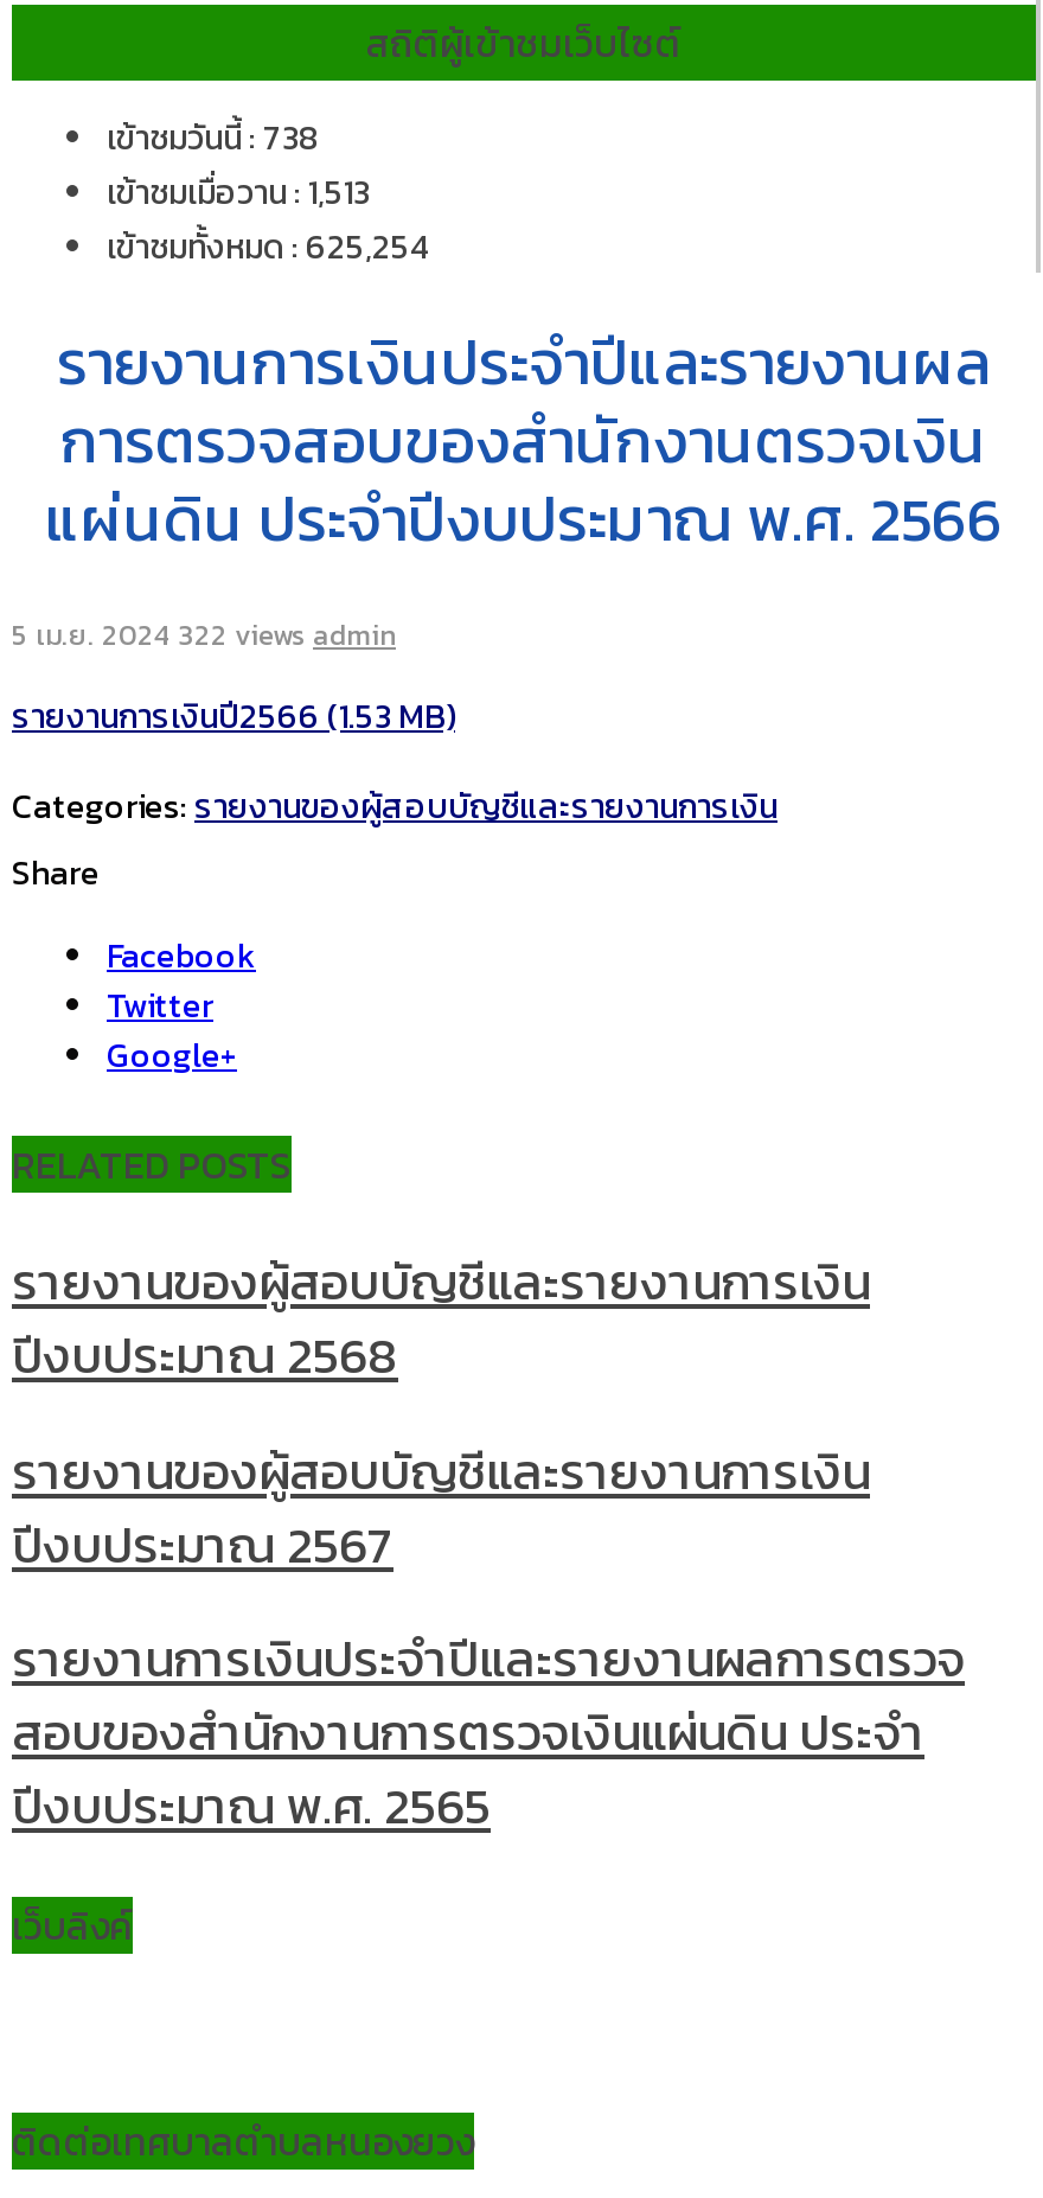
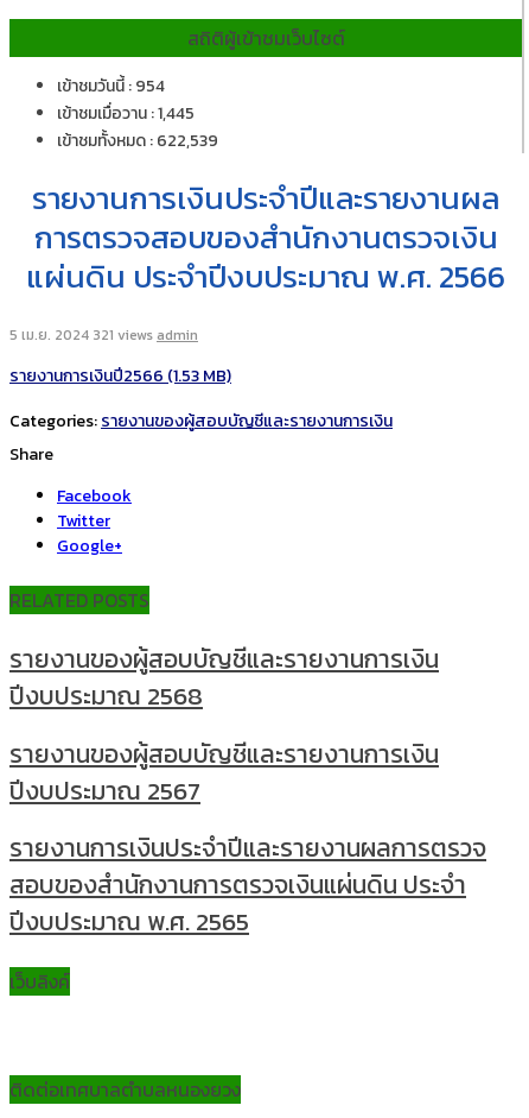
- เข้าชมวันนี้ : 738
+ เข้าชมวันนี้ : 954

- เข้าชมเมื่อวาน : 1,513
+ เข้าชมเมื่อวาน : 1,445

- เข้าชมทั้งหมด : 625,254
+ เข้าชมทั้งหมด : 622,539

- 5 เม.ย. 2024 322 views admin
+ 5 เม.ย. 2024 321 views admin
